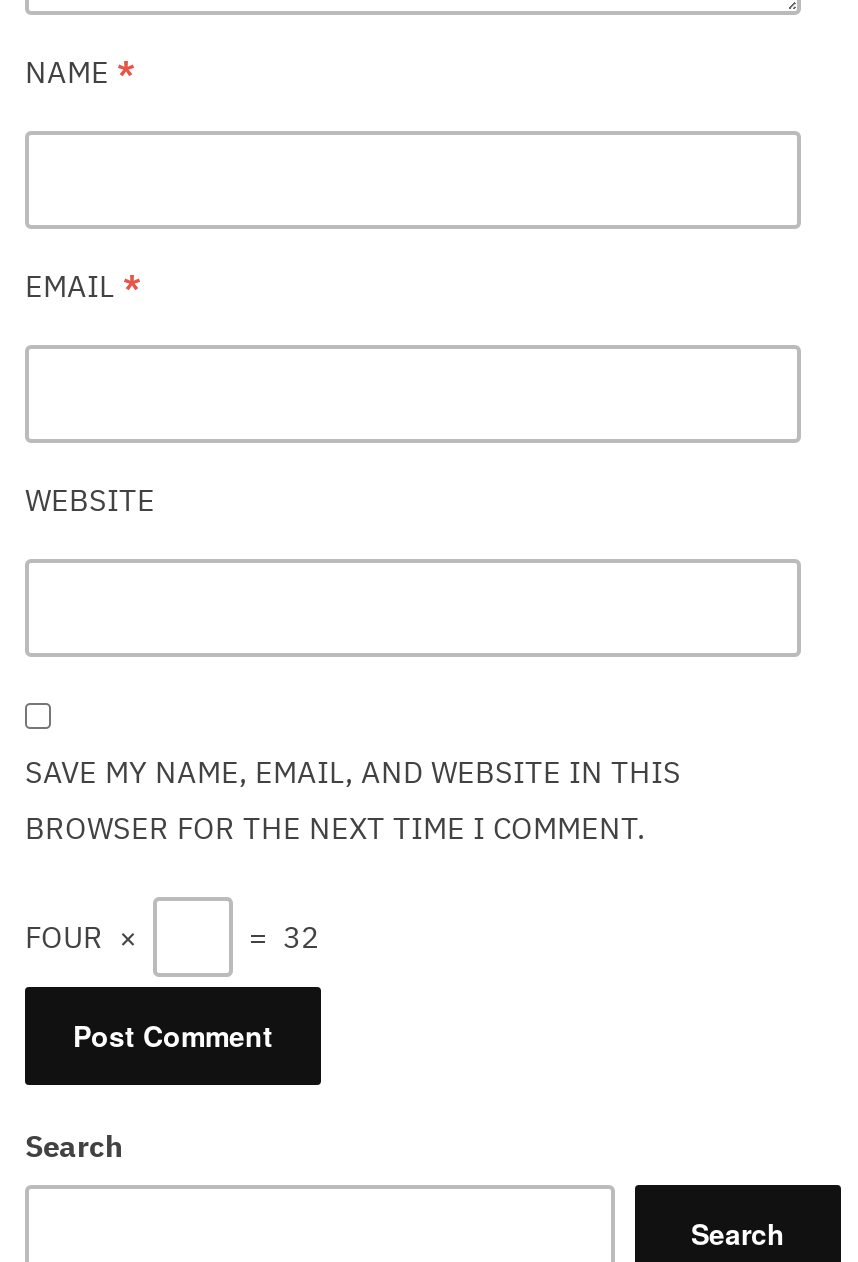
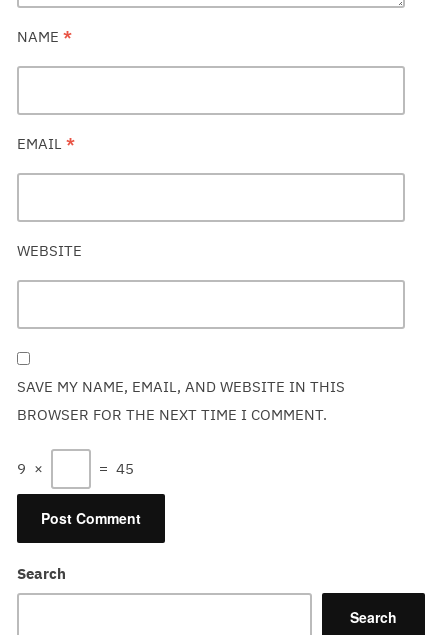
- FOUR ×
- = 32
+ 9 ×
+ = 45
